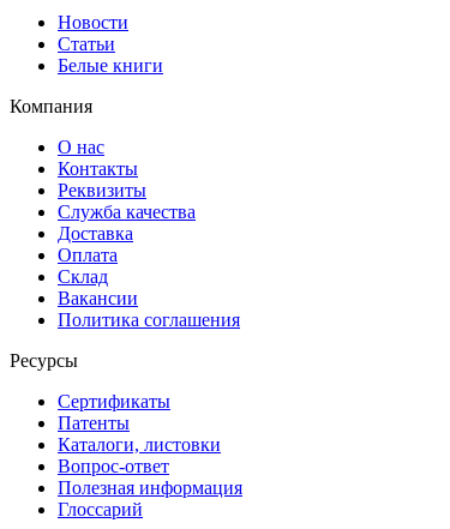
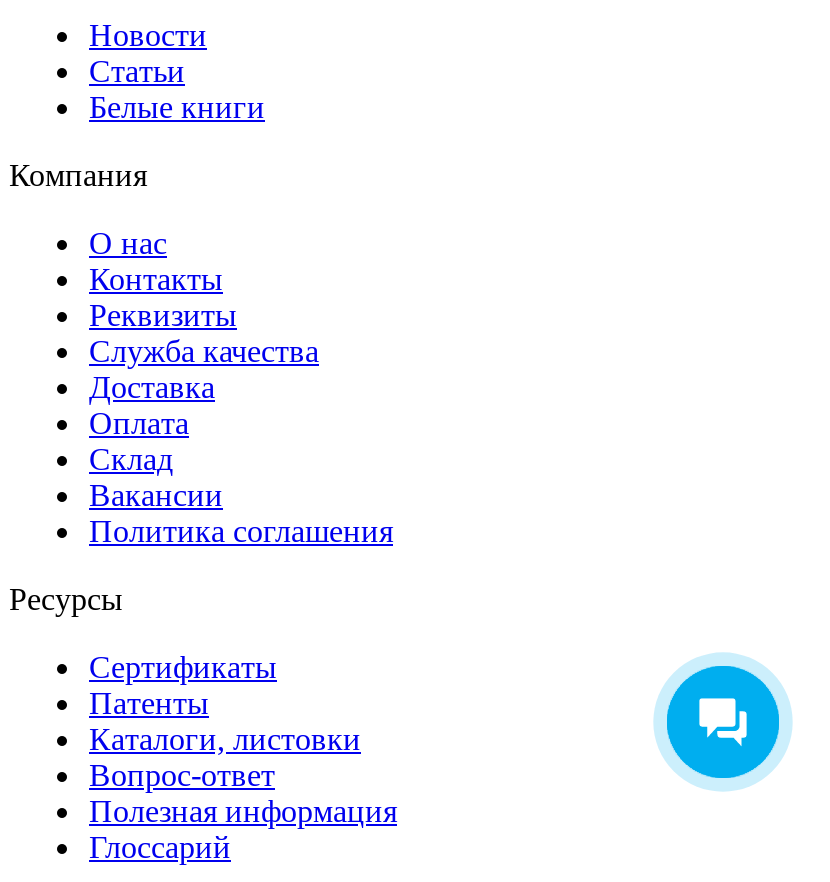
+ [image]
